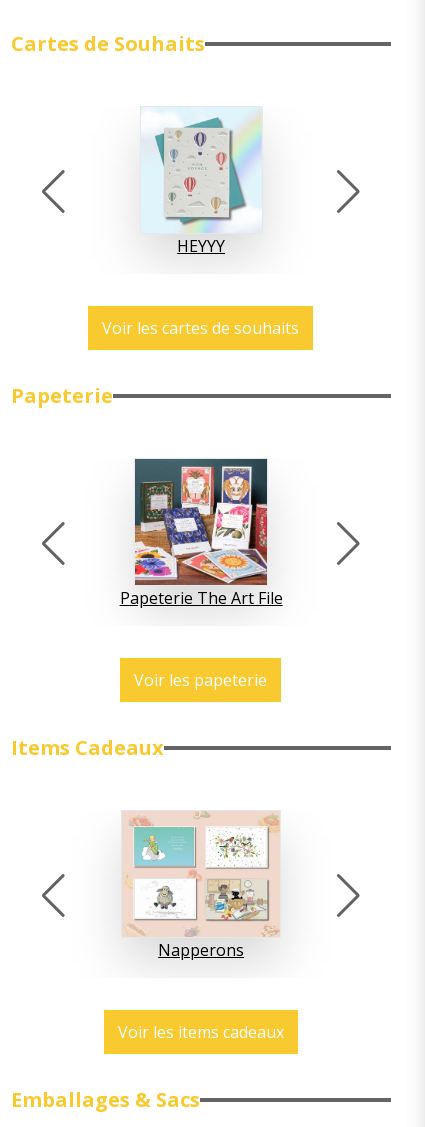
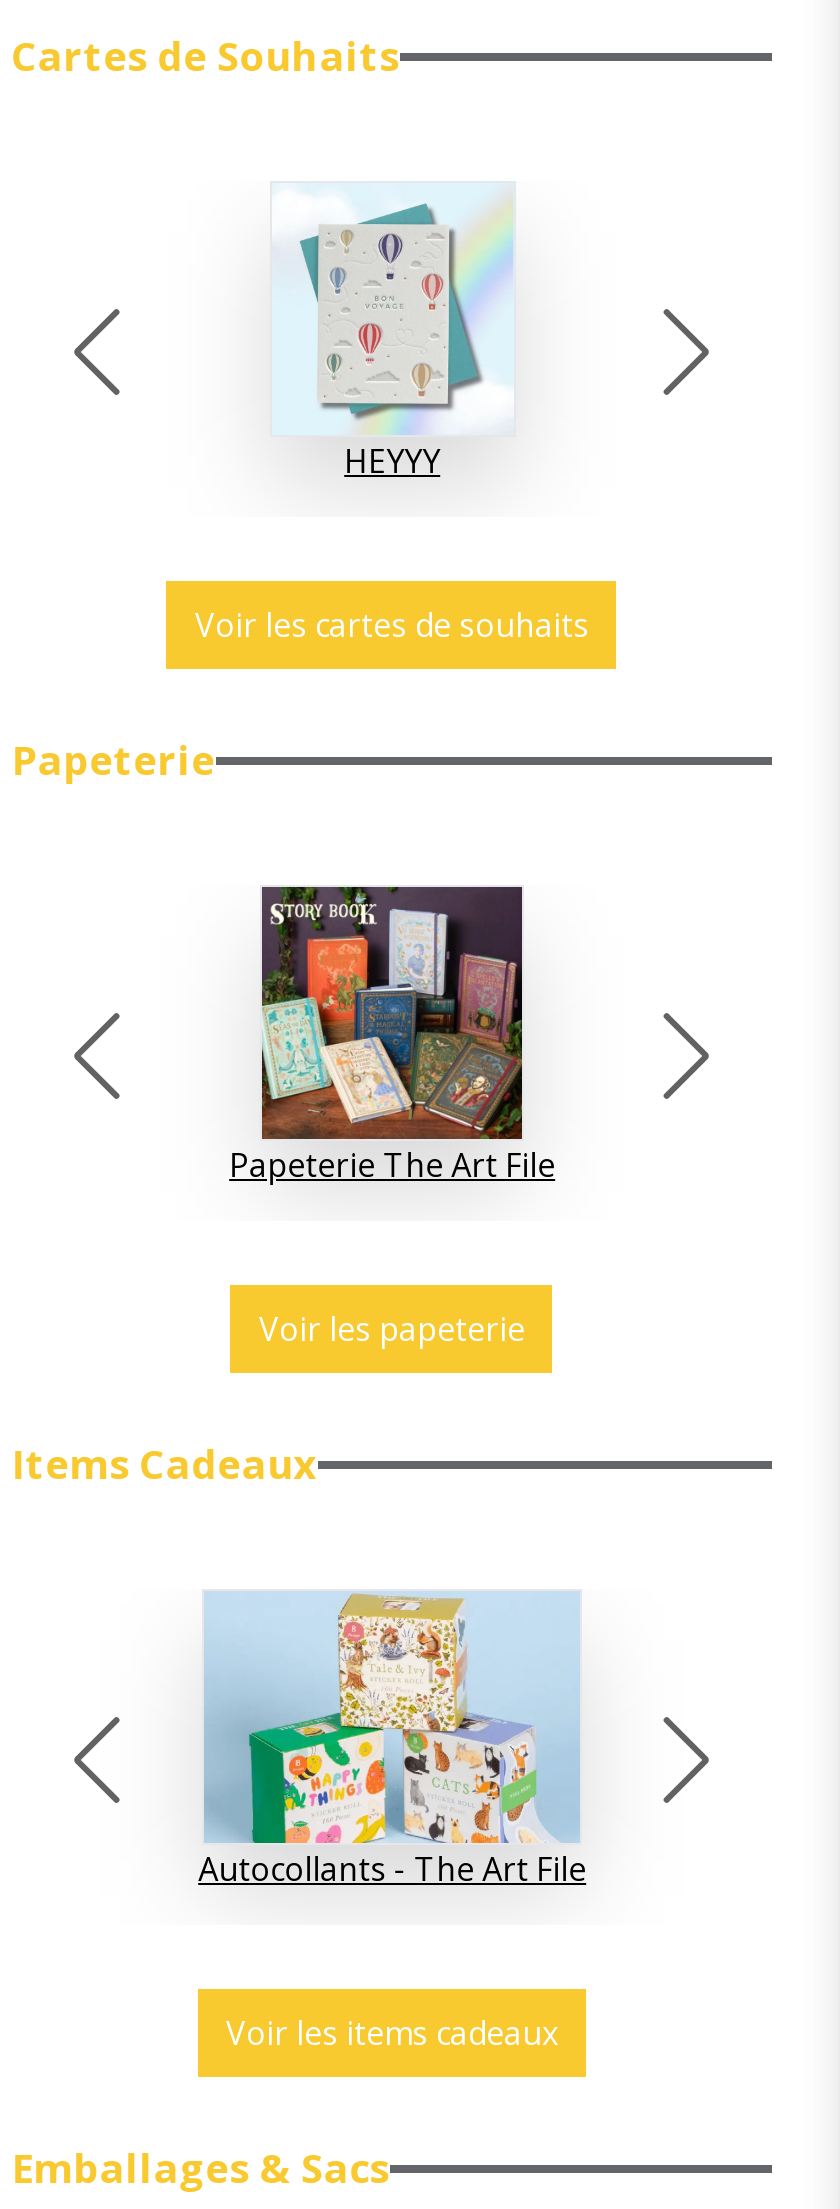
- [image]
+ [image]

- [image]
- Napperons
+ [image]
+ Autocollants - The Art File
